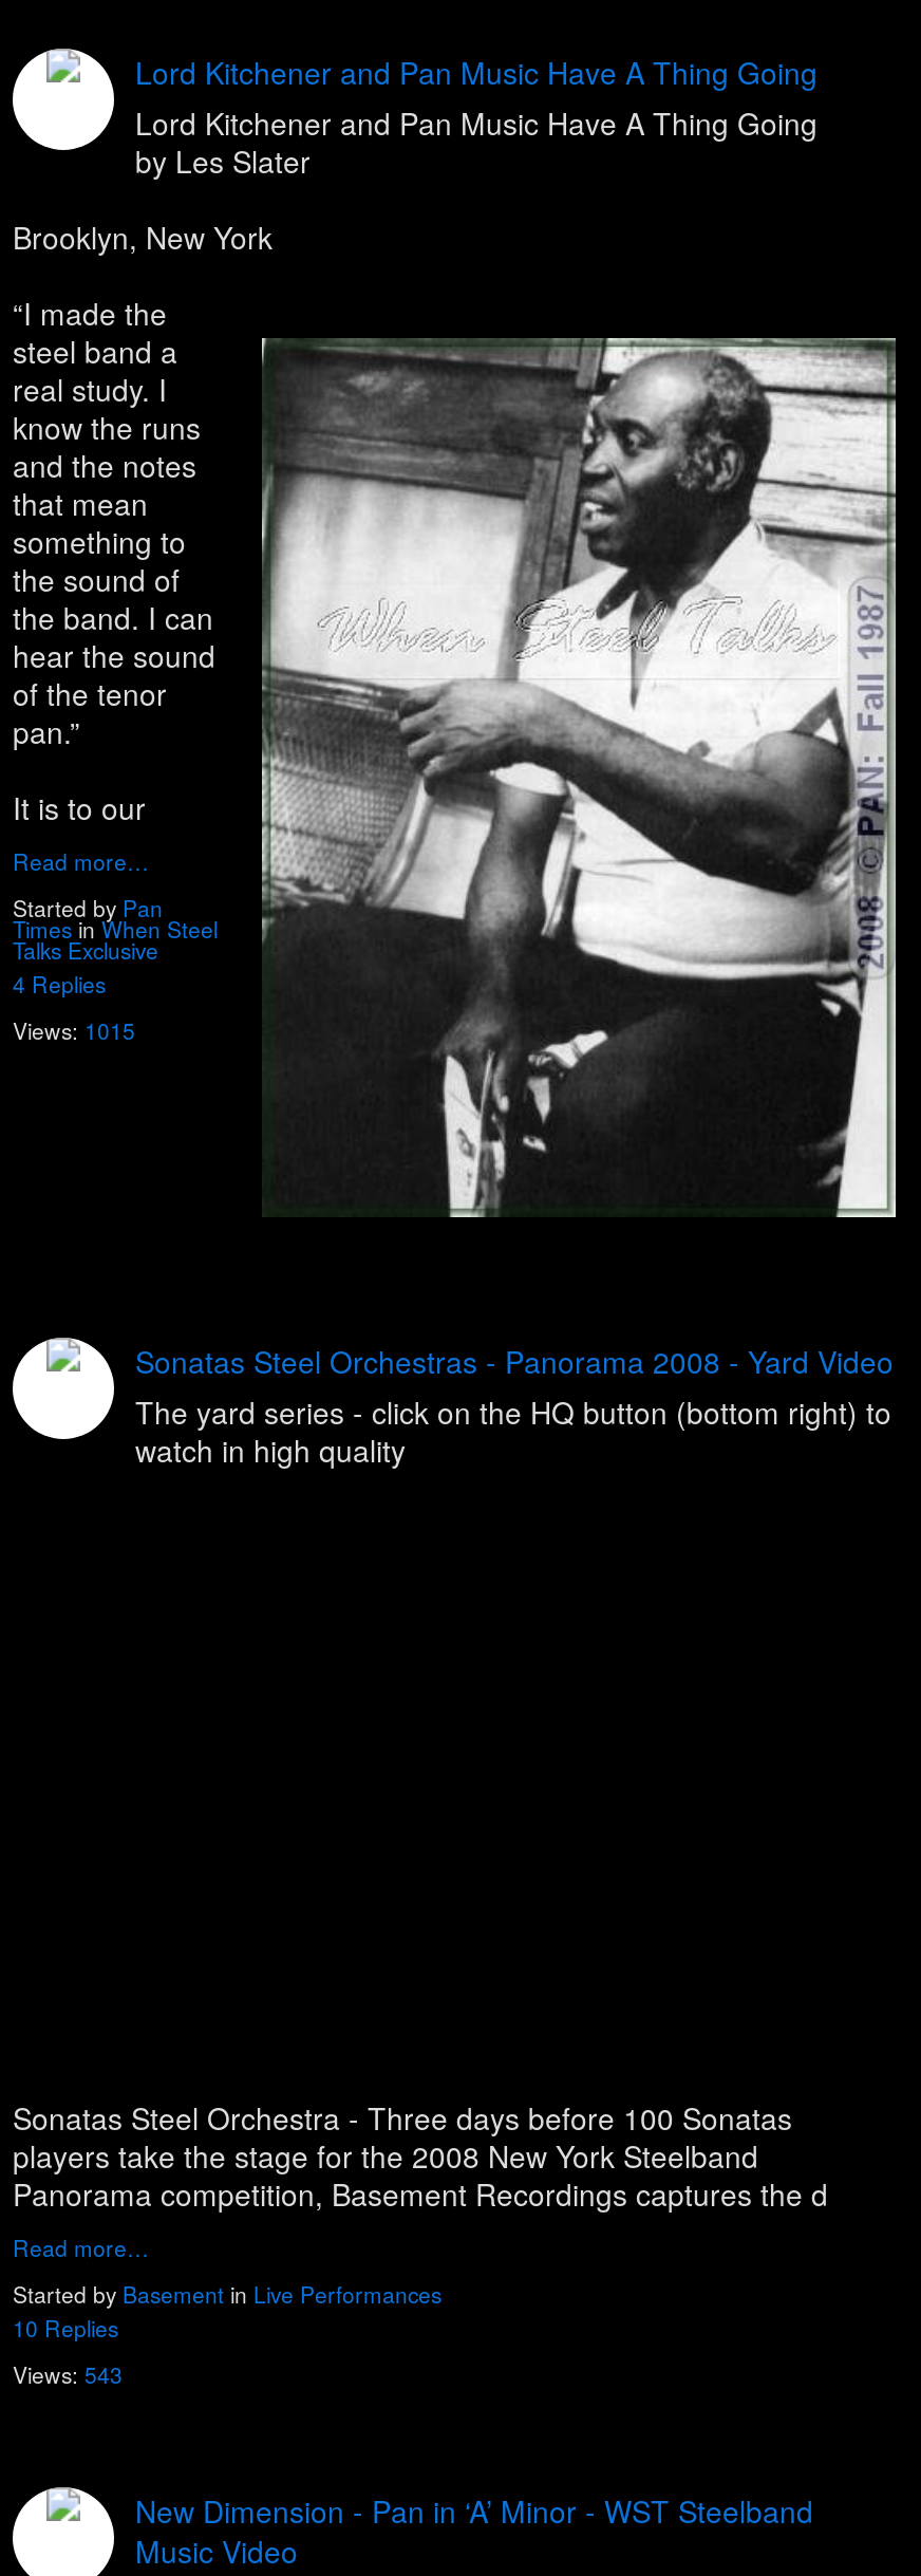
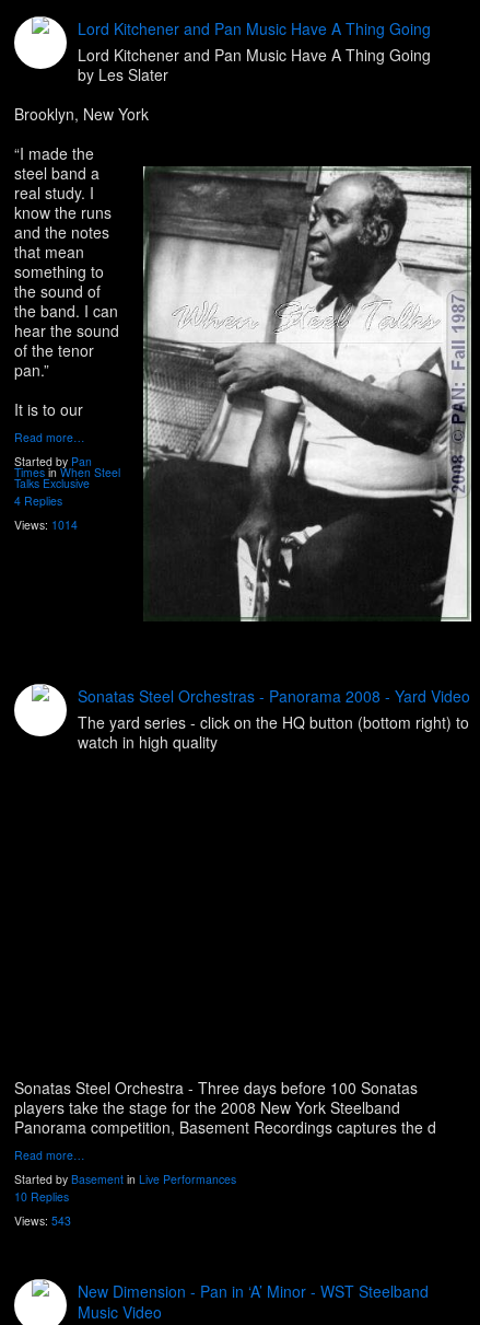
- Views: 1015
+ Views: 1014
